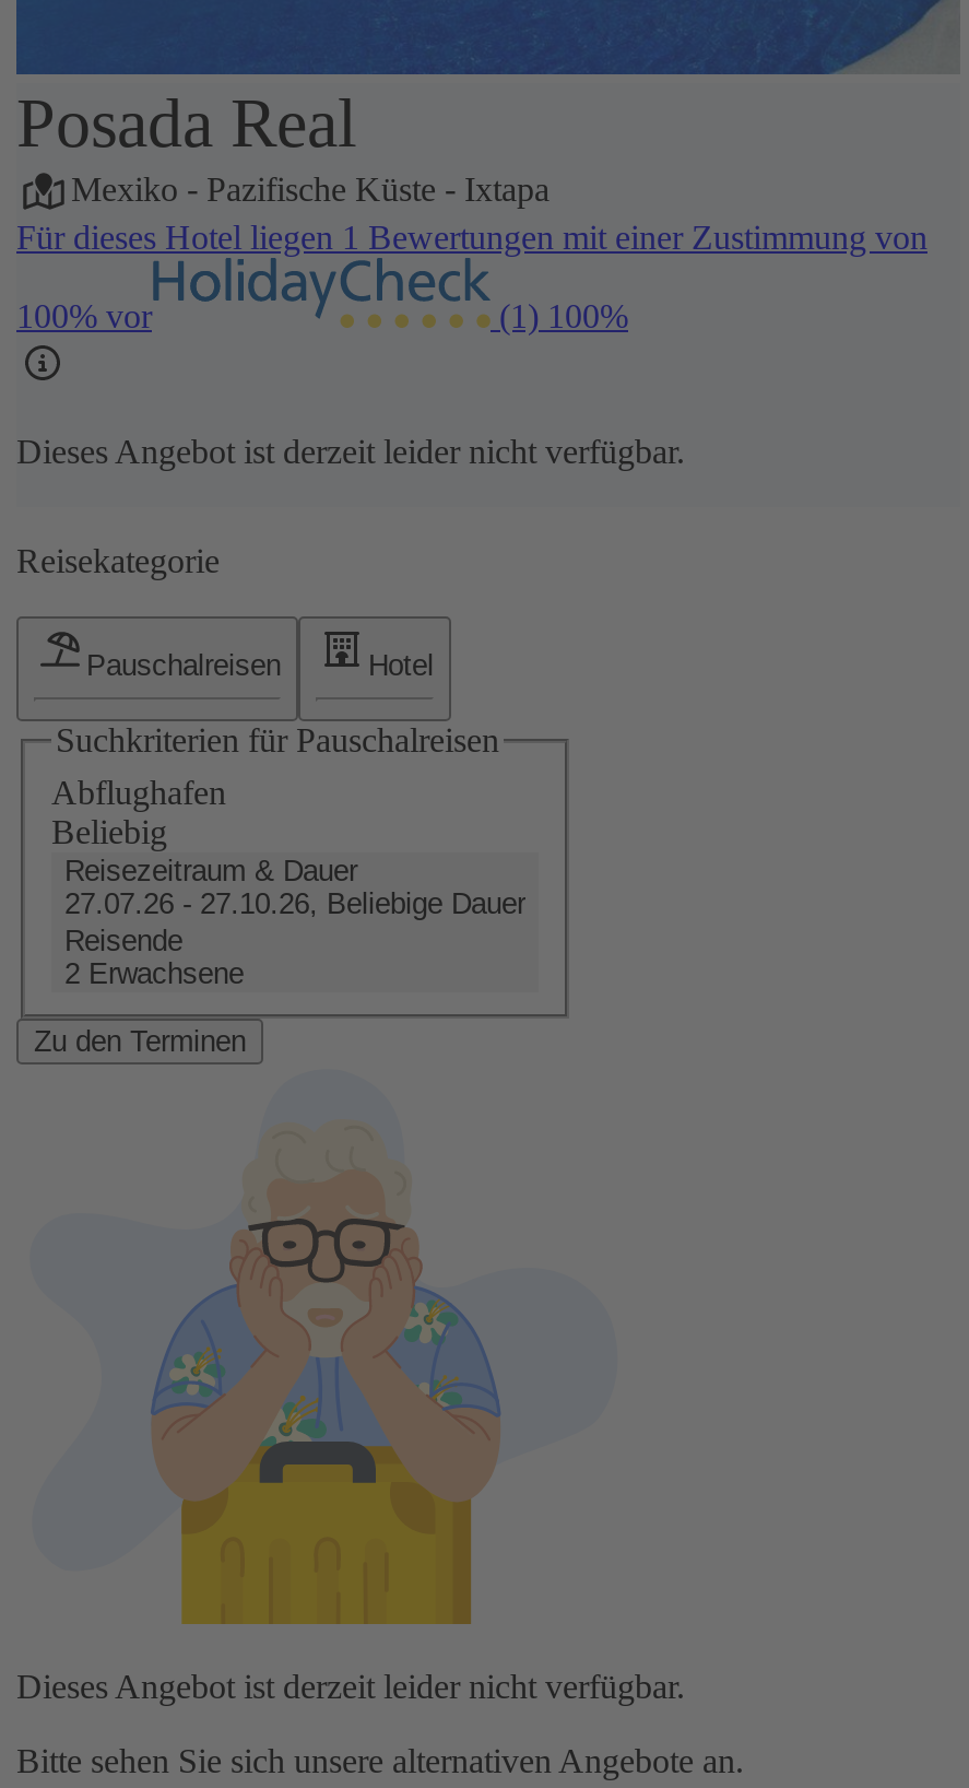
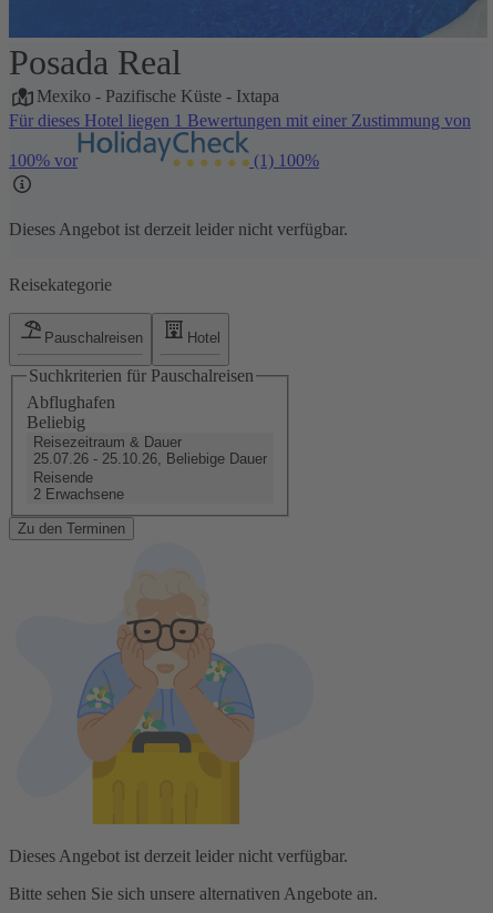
- 27.07.26 - 27.10.26, Beliebige Dauer
+ 25.07.26 - 25.10.26, Beliebige Dauer
